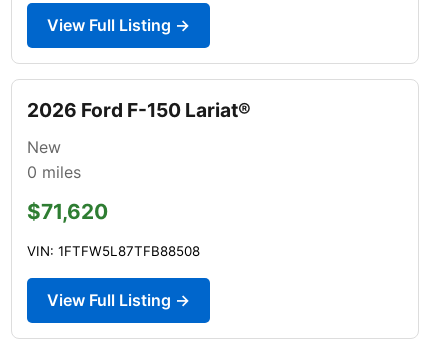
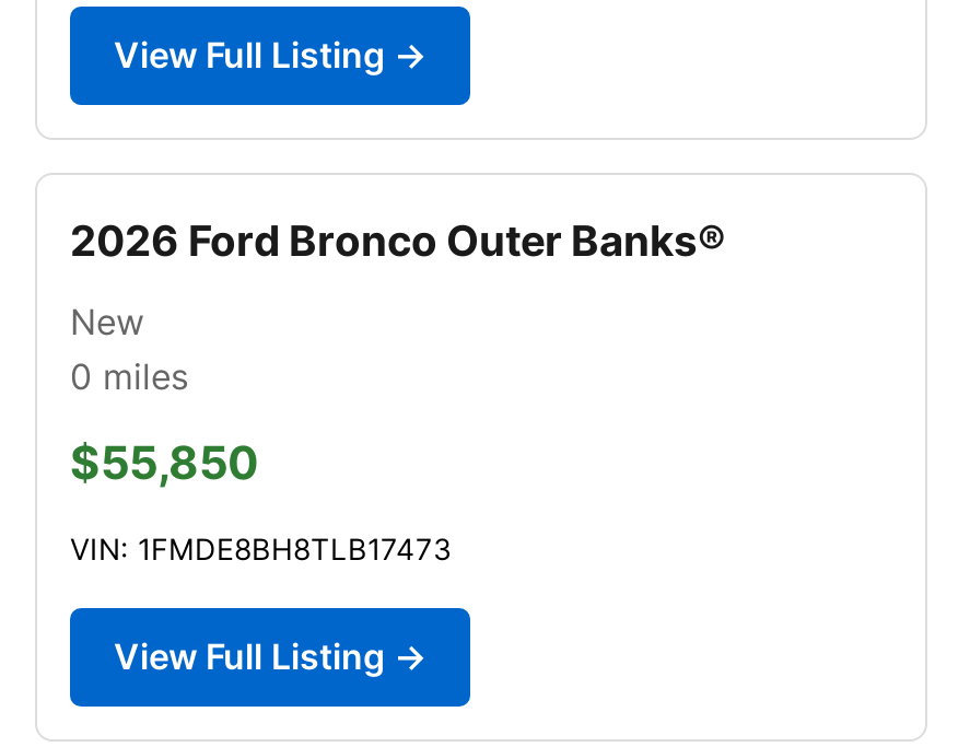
- 2026 Ford F-150 Lariat®
+ 2026 Ford Bronco Outer Banks®

- $71,620
+ $55,850

- VIN: 1FTFW5L87TFB88508
+ VIN: 1FMDE8BH8TLB17473
